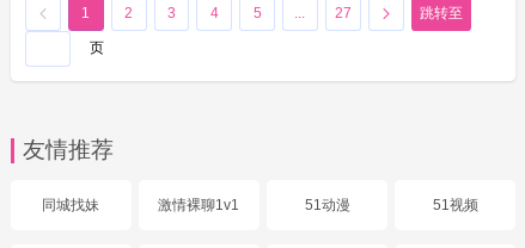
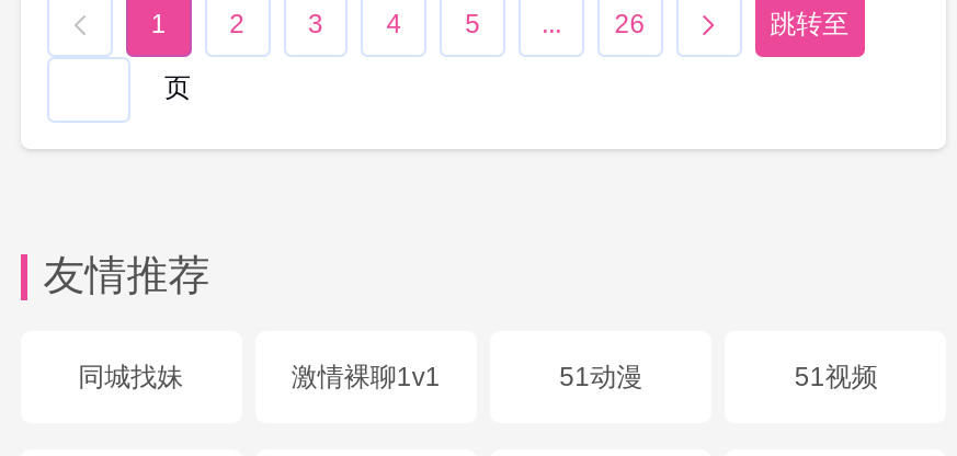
- 27
+ 26
